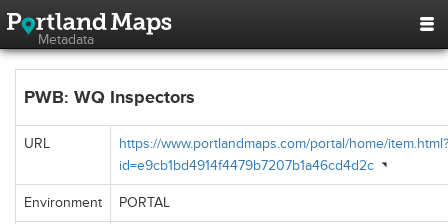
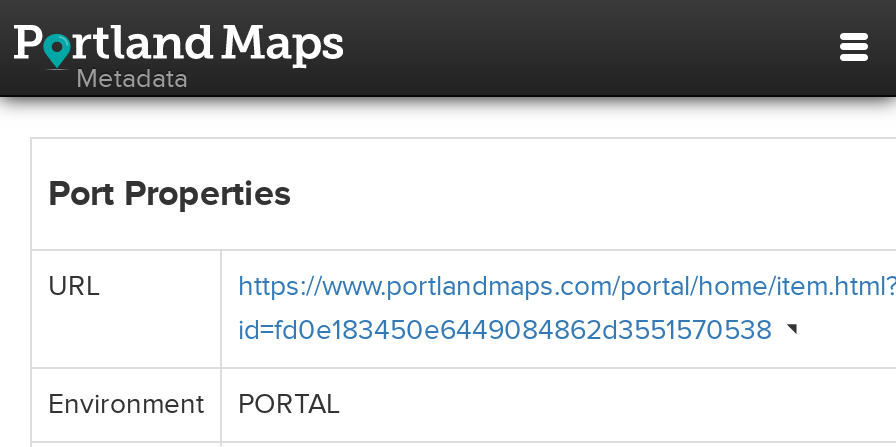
- PWB: WQ Inspectors
+ Port Properties

- id=e9cb1bd4914f4479b7207b1a46cd4d2c
+ id=fd0e183450e6449084862d3551570538
